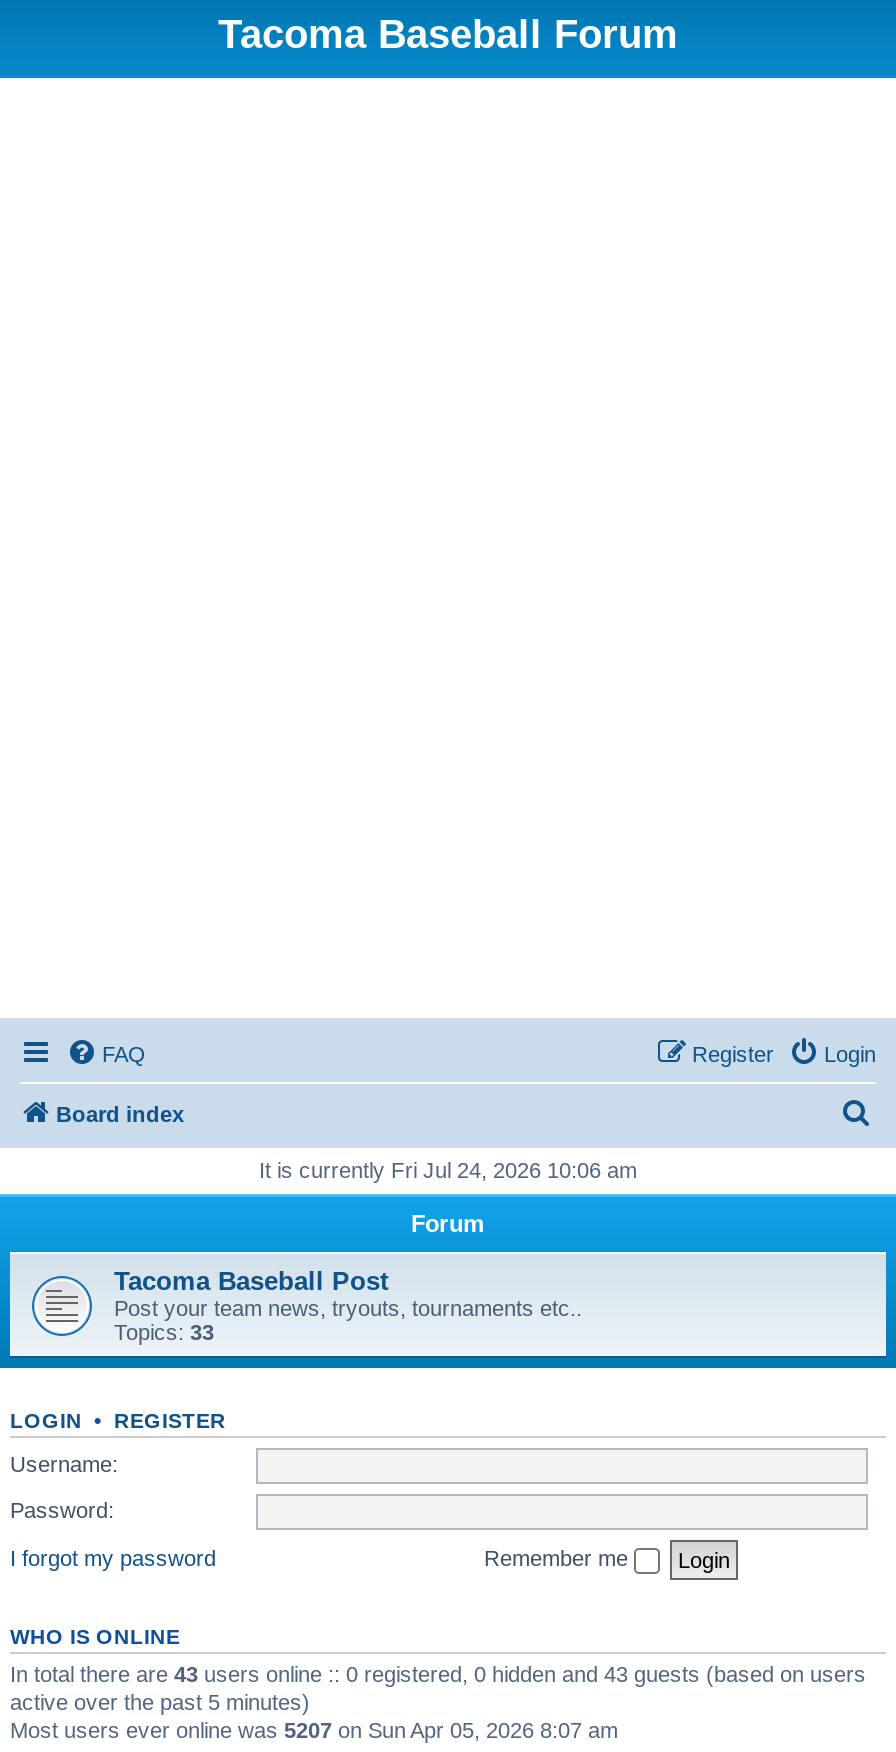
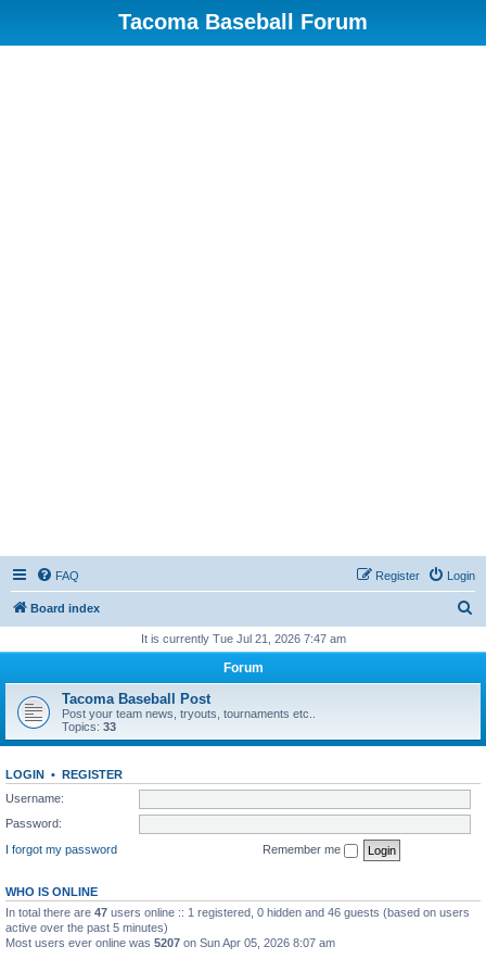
- It is currently Fri Jul 24, 2026 10:06 am
+ It is currently Tue Jul 21, 2026 7:47 am

- In total there are 43 users online :: 0 registered, 0 hidden and 43 guests (based on users
+ In total there are 47 users online :: 1 registered, 0 hidden and 46 guests (based on users
